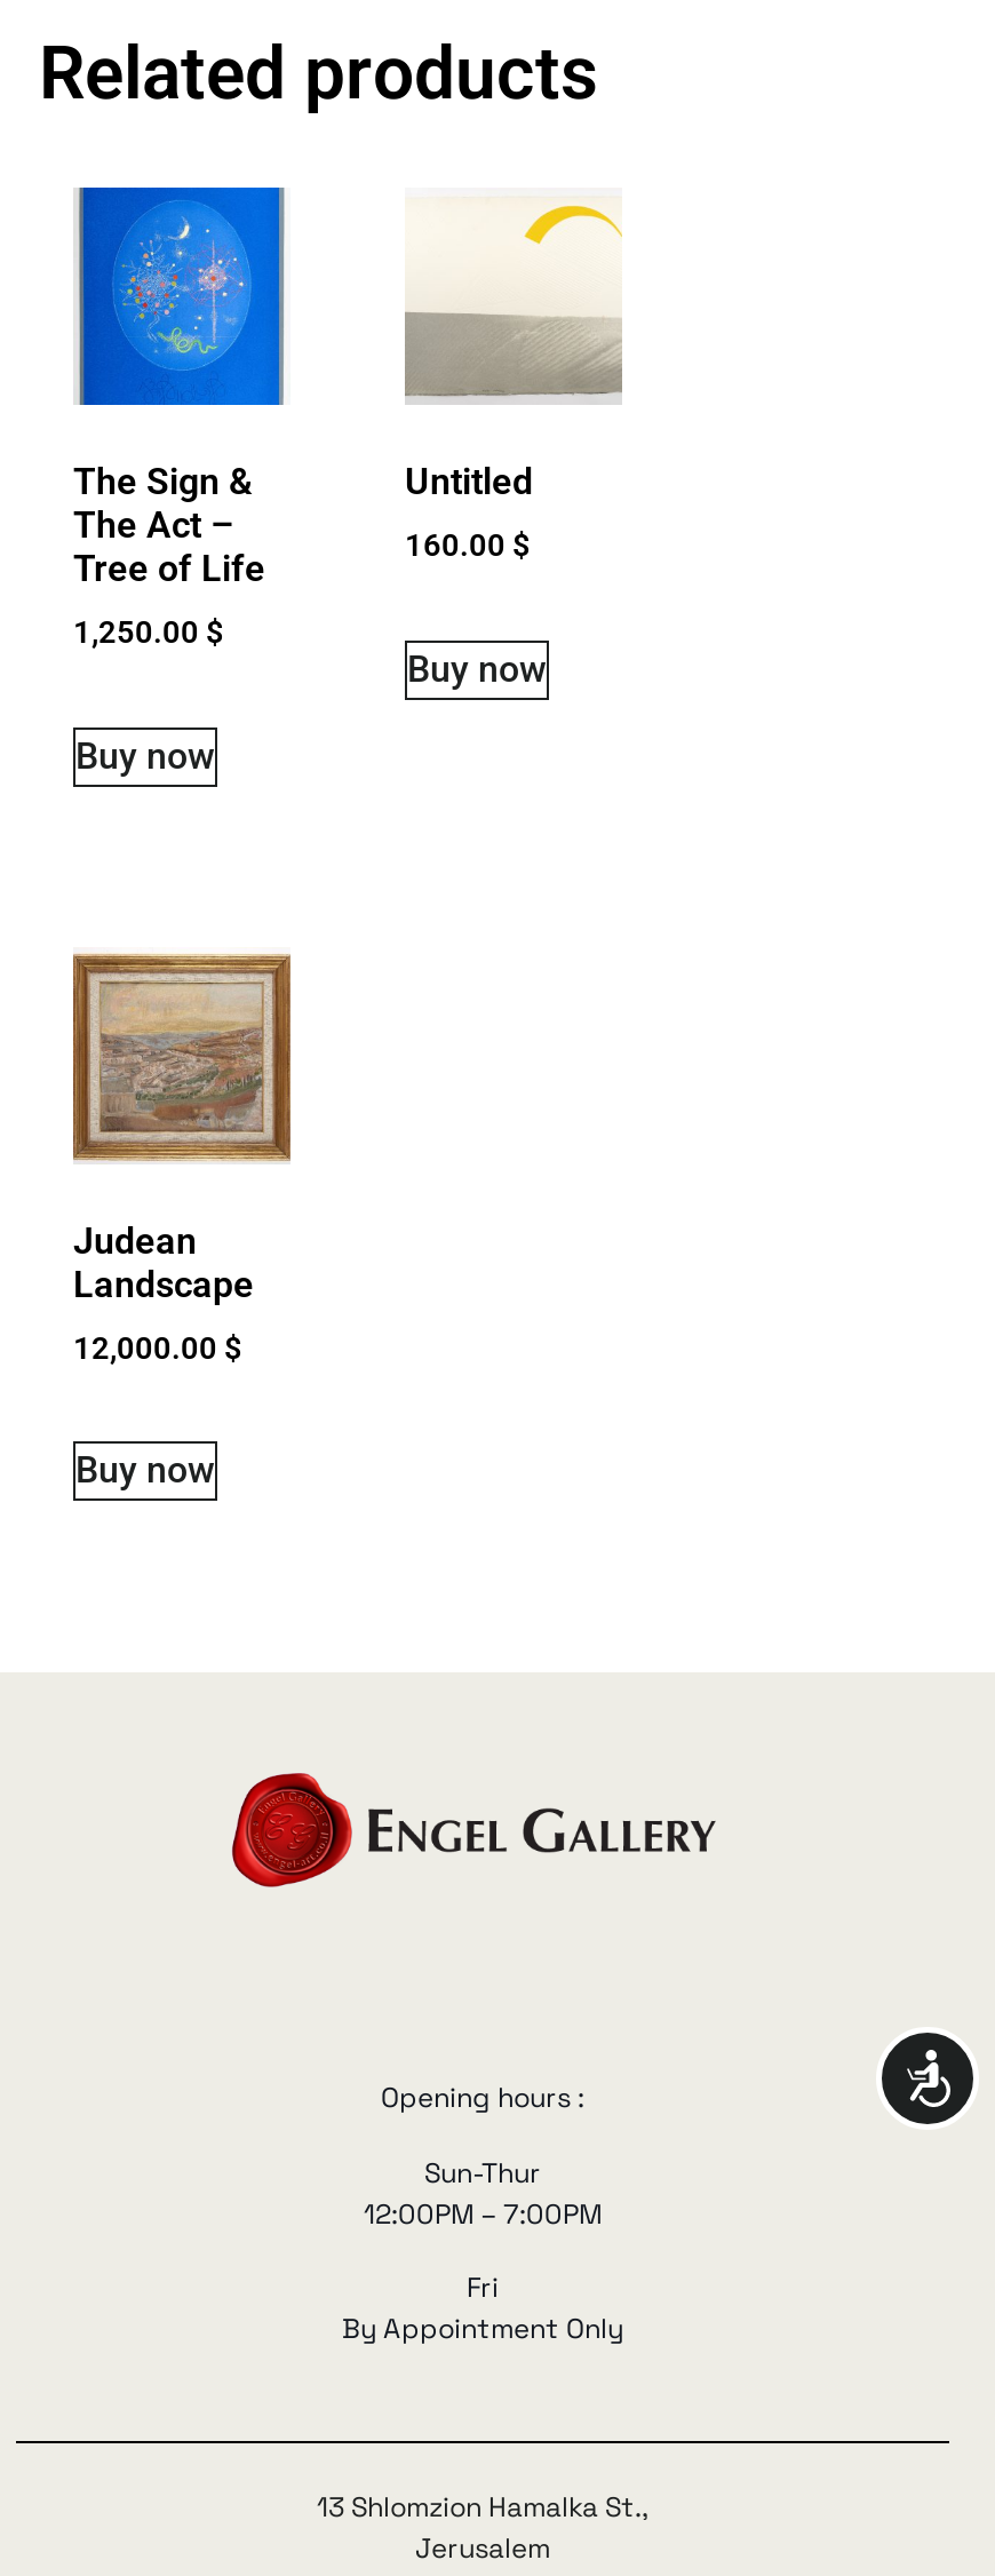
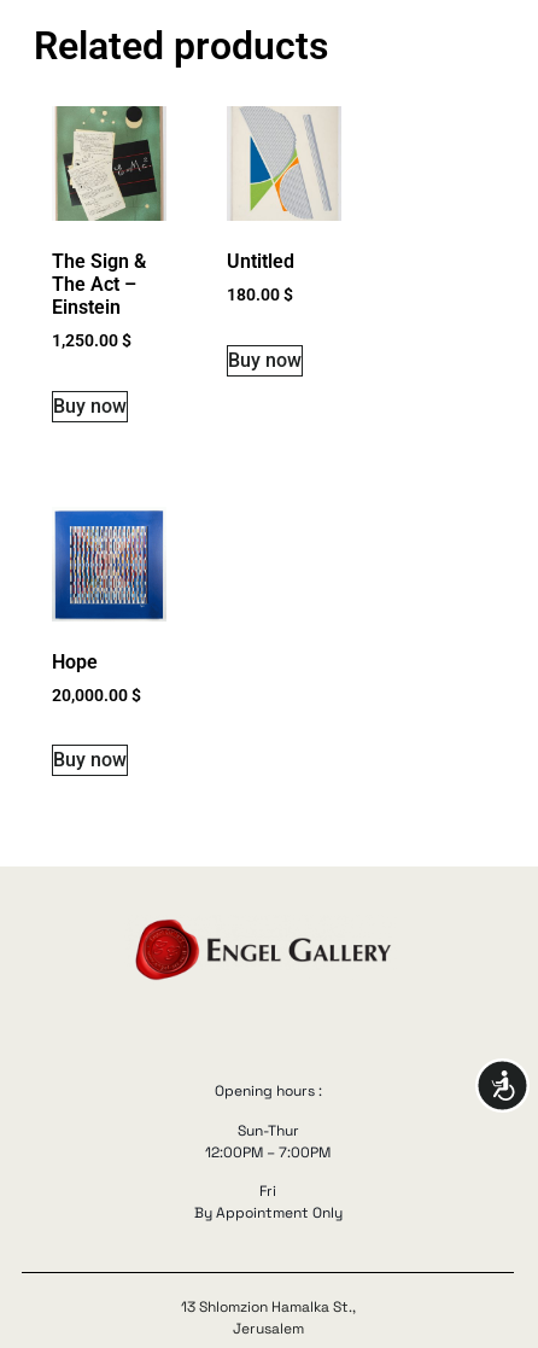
- [image]
+ [image]

- [image]
+ [image]

- 160.00 $
+ 180.00 $

- Tree of Life
+ Einstein

- [image]
- Judean
- Landscape
+ [image]
+ Hope

- 12,000.00 $
+ 20,000.00 $
